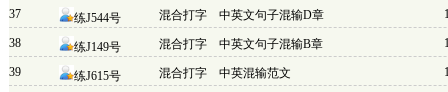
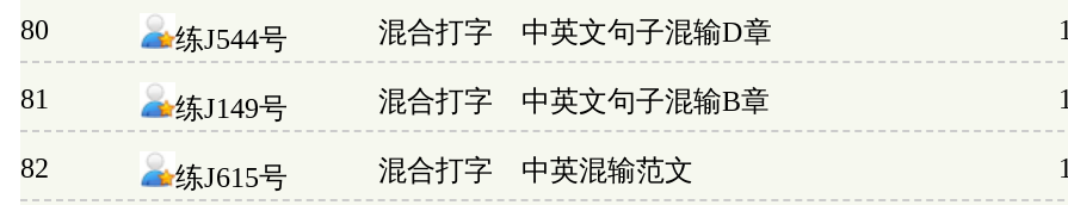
- 37
+ 80

- 38
+ 81

- 39
+ 82
